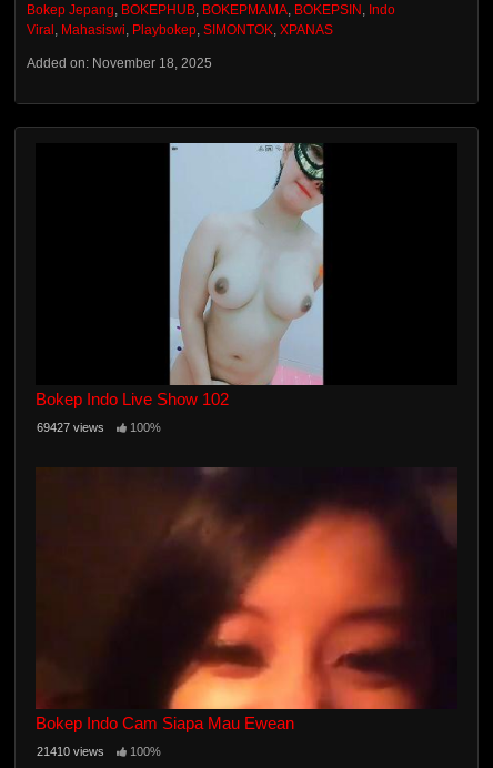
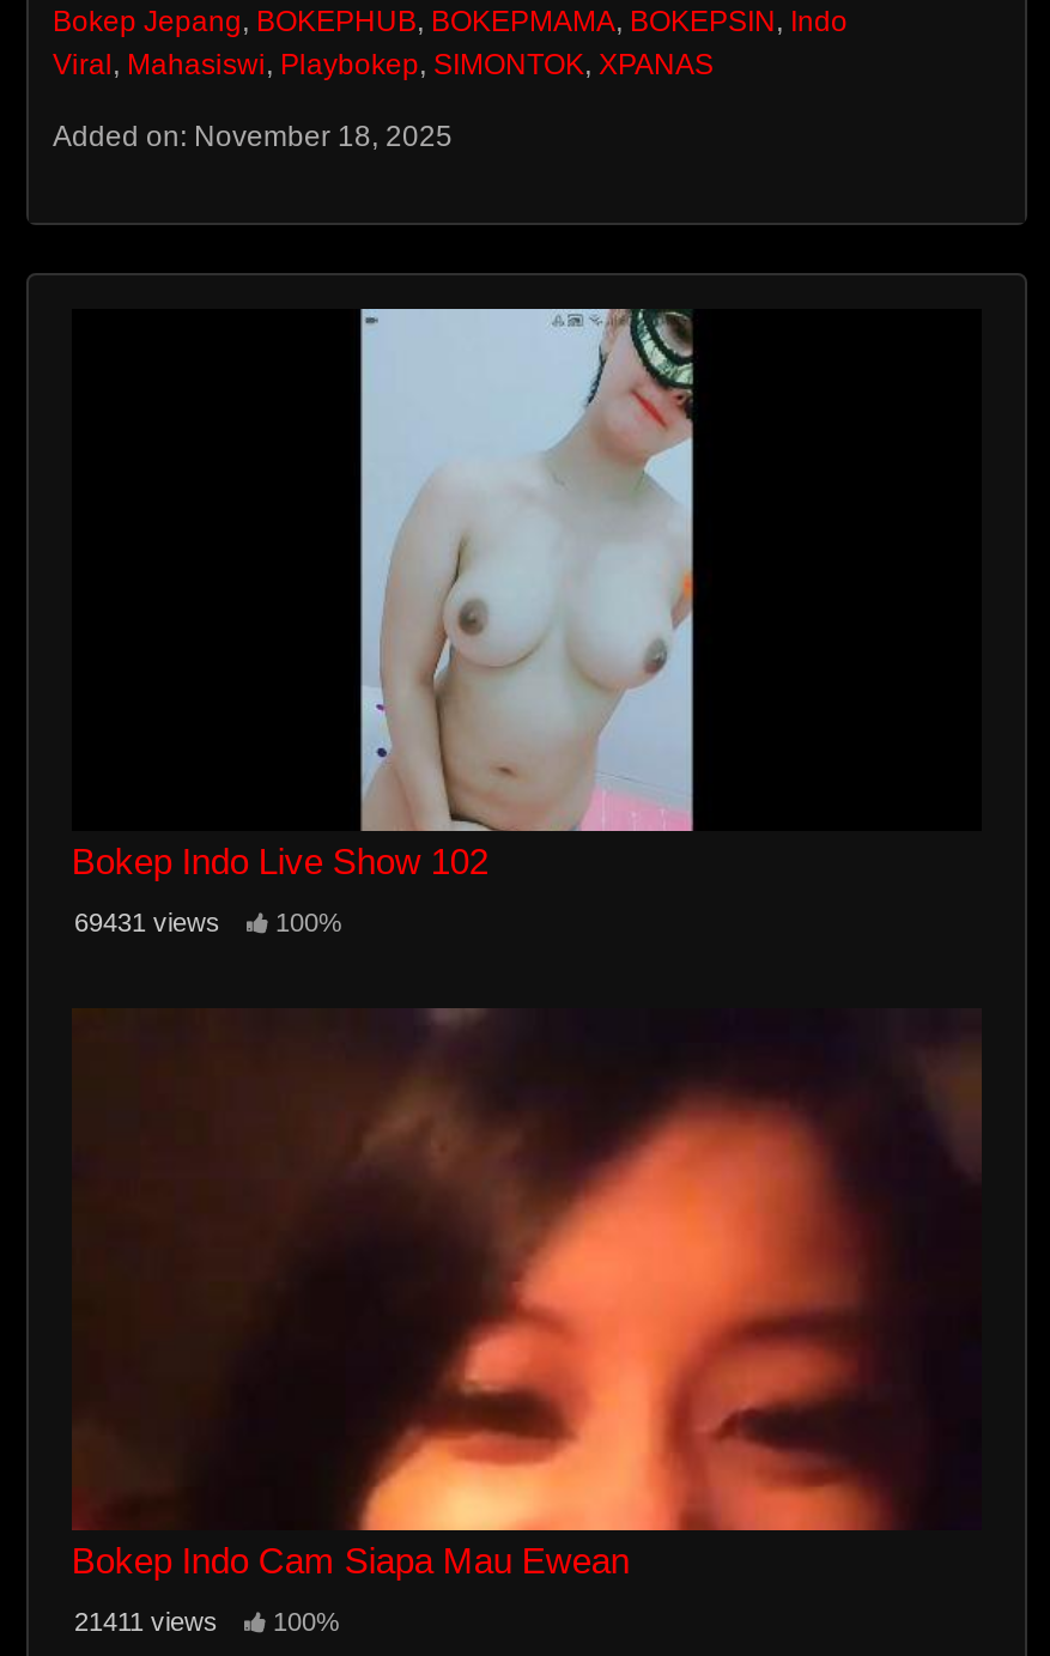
- 69427 views 100%
+ 69431 views 100%

- 21410 views 100%
+ 21411 views 100%
